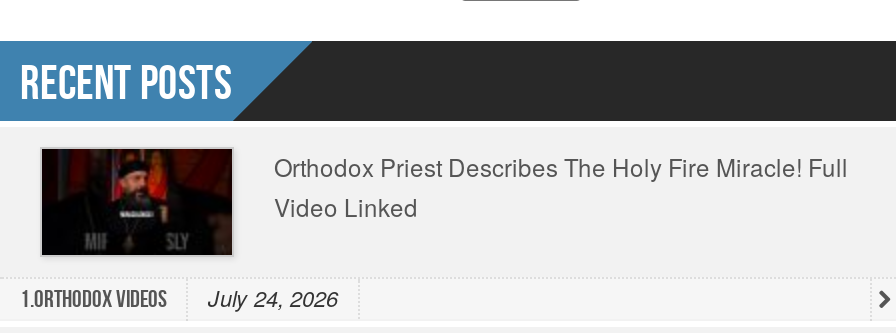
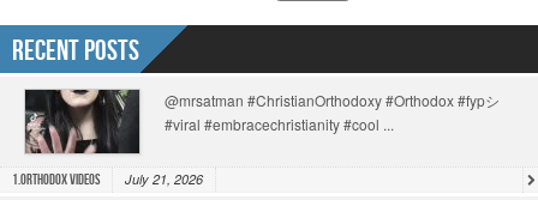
- [image]
- July 24, 2026
+ [image]
+ July 21, 2026

- Orthodox Priest Describes The Holy Fire Miracle! Full
- Video Linked
+ @mrsatman #ChristianOrthodoxy #Orthodox #fypシ
+ #viral #embracechristianity #cool ...
